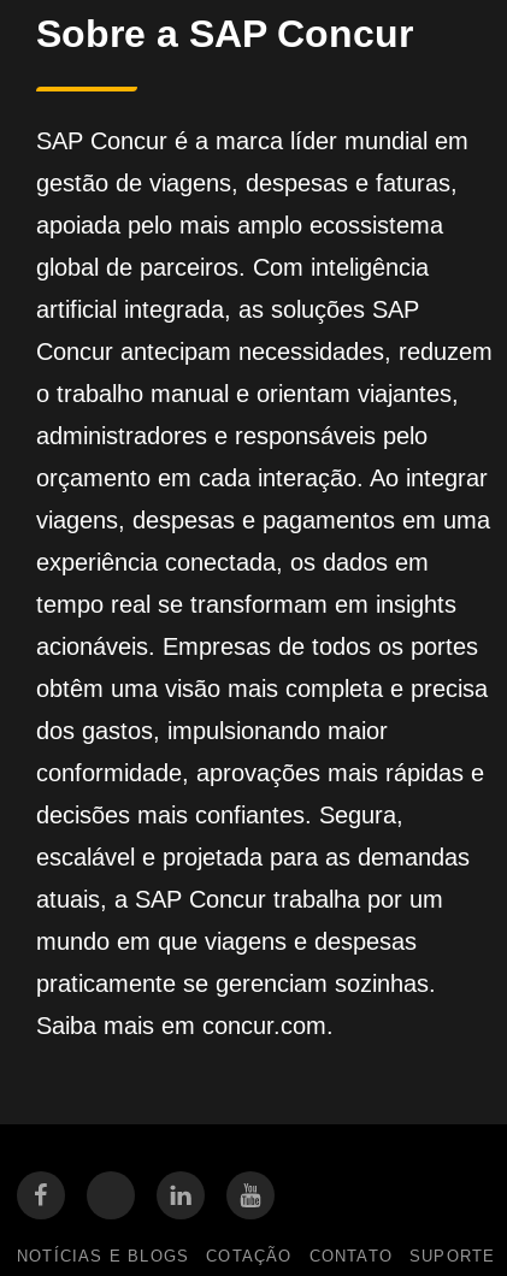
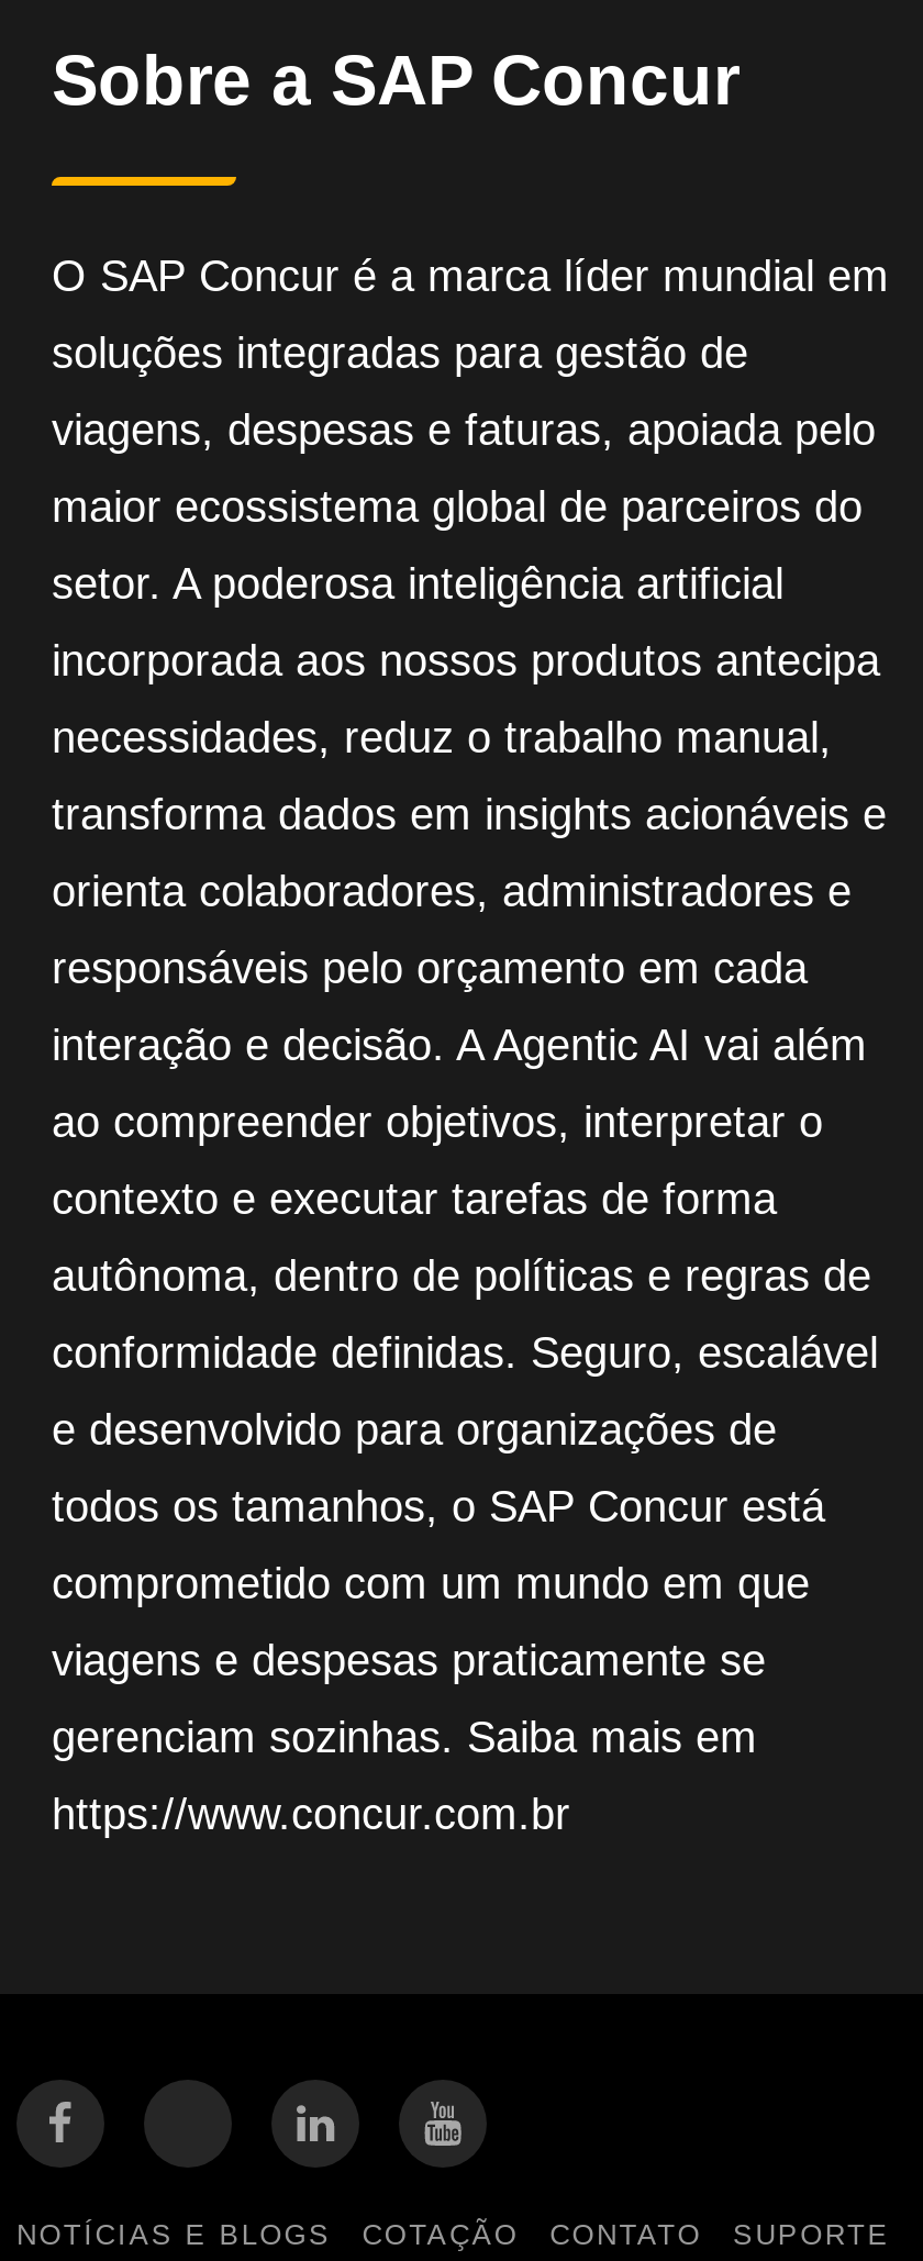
- SAP Concur é a marca líder mundial em
- gestão de viagens, despesas e faturas,
- apoiada pelo mais amplo ecossistema
- global de parceiros. Com inteligência
- artificial integrada, as soluções SAP
- Concur antecipam necessidades, reduzem
- o trabalho manual e orientam viajantes,
- administradores e responsáveis pelo
- orçamento em cada interação. Ao integrar
- viagens, despesas e pagamentos em uma
- experiência conectada, os dados em
- tempo real se transformam em insights
- acionáveis. Empresas de todos os portes
- obtêm uma visão mais completa e precisa
- dos gastos, impulsionando maior
- conformidade, aprovações mais rápidas e
- decisões mais confiantes. Segura,
- escalável e projetada para as demandas
- atuais, a SAP Concur trabalha por um
- mundo em que viagens e despesas
- praticamente se gerenciam sozinhas.
- Saiba mais em concur.com.
+ O SAP Concur é a marca líder mundial em
+ soluções integradas para gestão de
+ viagens, despesas e faturas, apoiada pelo
+ maior ecossistema global de parceiros do
+ setor. A poderosa inteligência artificial
+ incorporada aos nossos produtos antecipa
+ necessidades, reduz o trabalho manual,
+ transforma dados em insights acionáveis e
+ orienta colaboradores, administradores e
+ responsáveis pelo orçamento em cada
+ interação e decisão. A Agentic AI vai além
+ ao compreender objetivos, interpretar o
+ contexto e executar tarefas de forma
+ autônoma, dentro de políticas e regras de
+ conformidade definidas. Seguro, escalável
+ e desenvolvido para organizações de
+ todos os tamanhos, o SAP Concur está
+ comprometido com um mundo em que
+ viagens e despesas praticamente se
+ gerenciam sozinhas. Saiba mais em
+ https://www.concur.com.br
